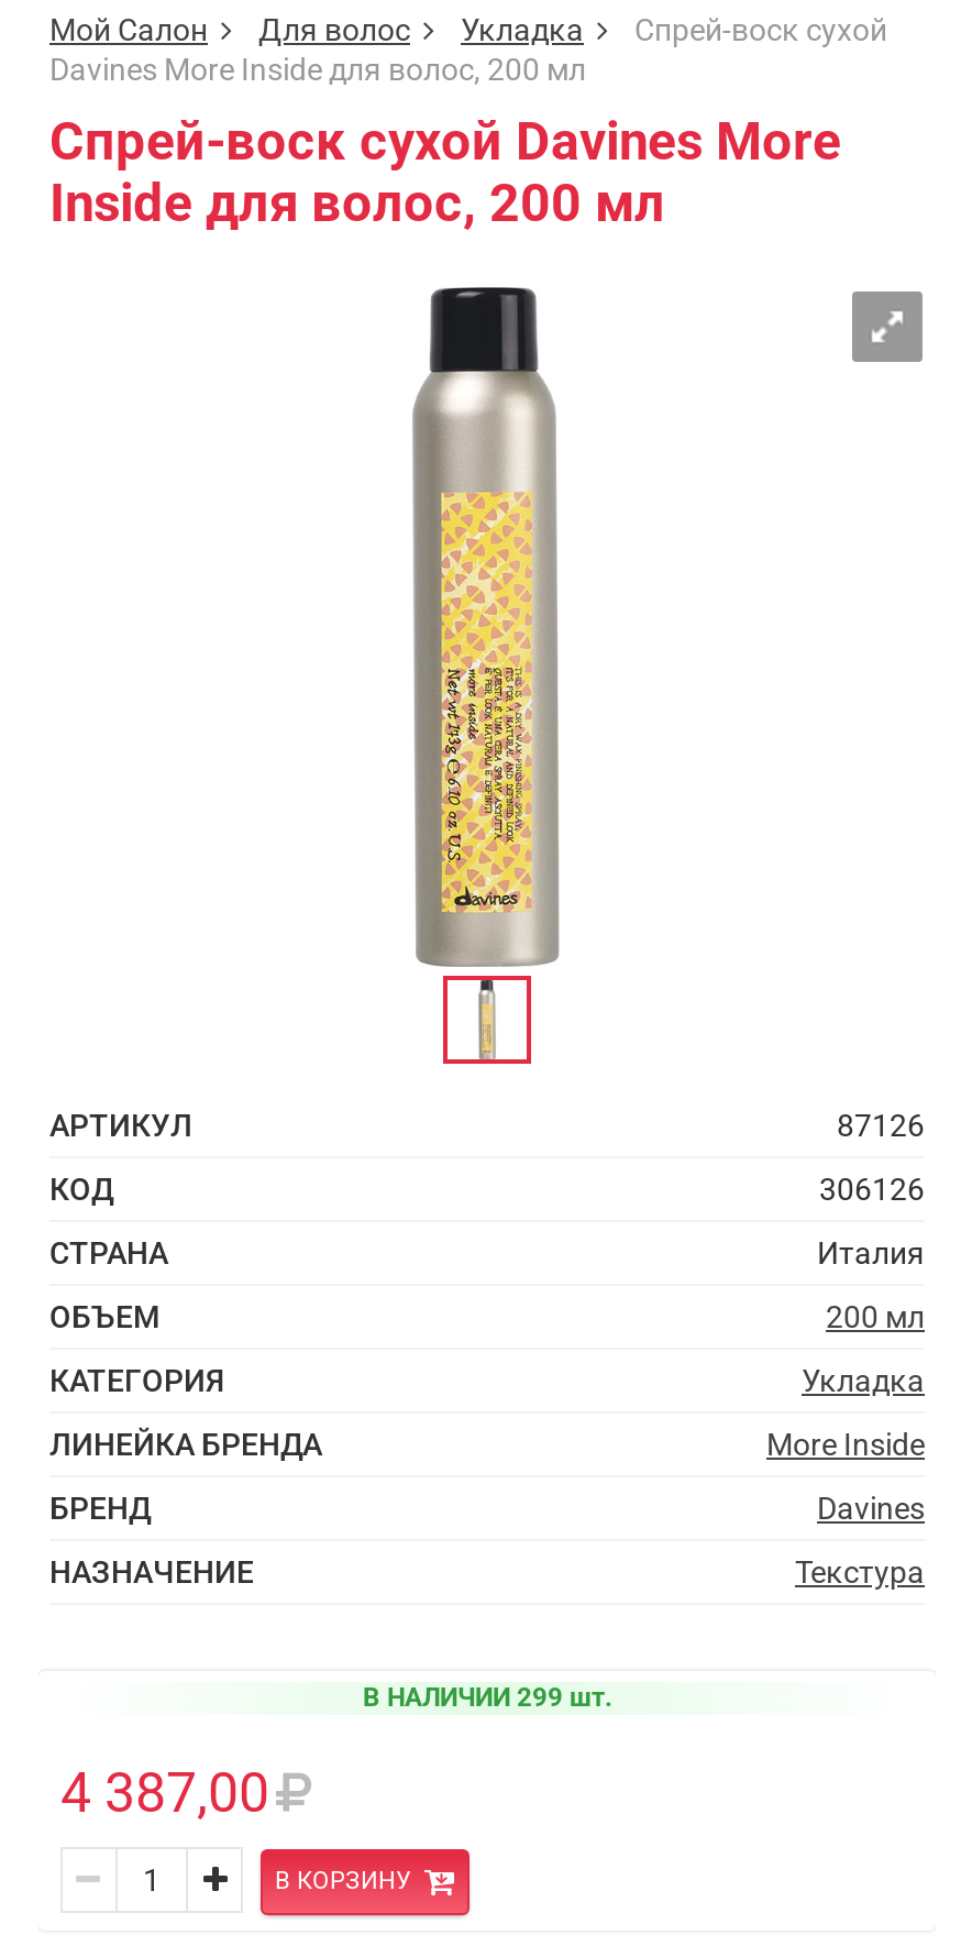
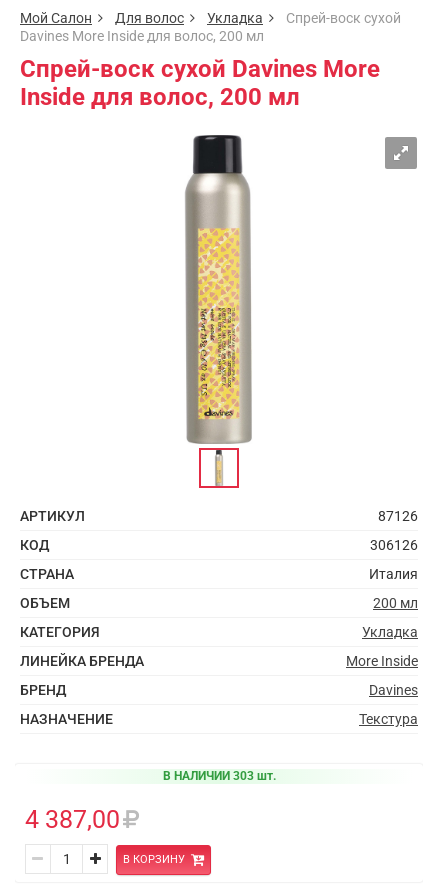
- В НАЛИЧИИ 299 шт.
+ В НАЛИЧИИ 303 шт.
